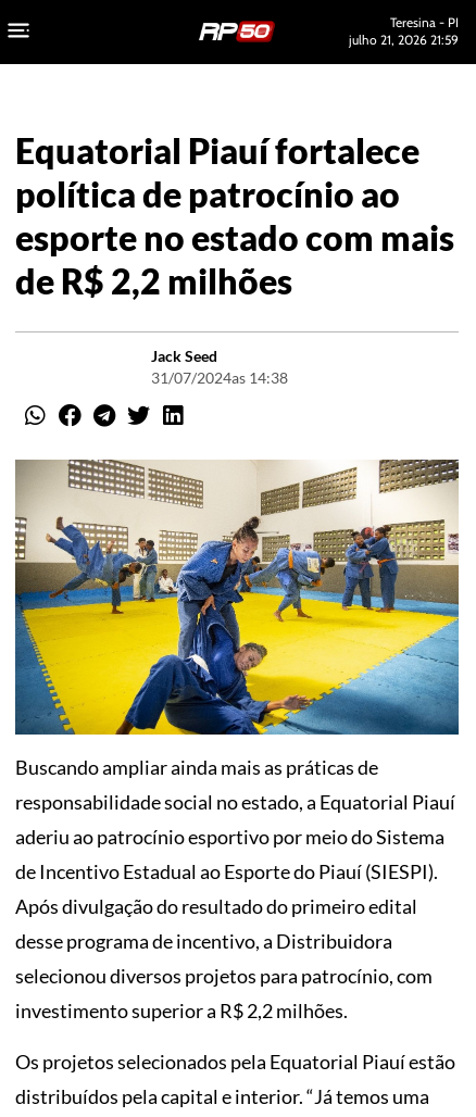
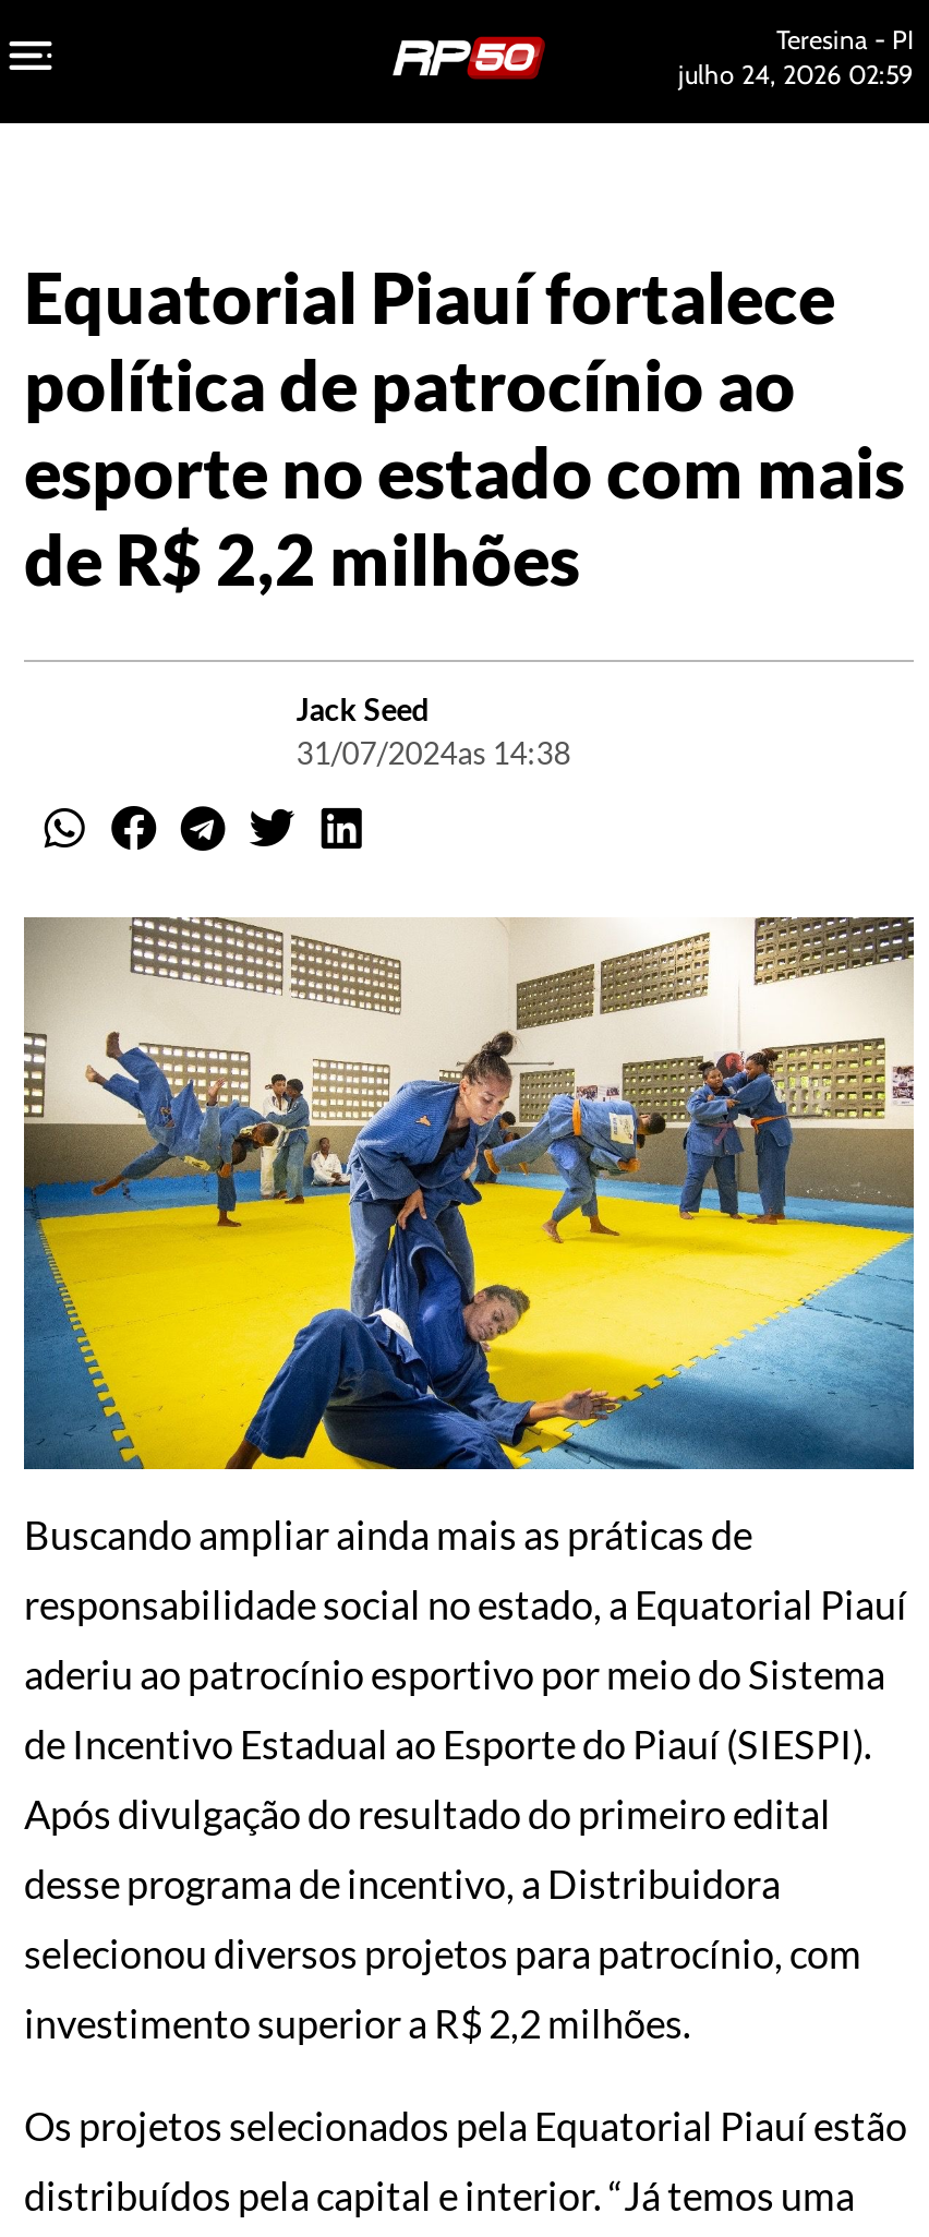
- julho 21, 2026 21:59
+ julho 24, 2026 02:59
